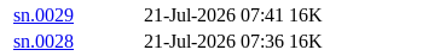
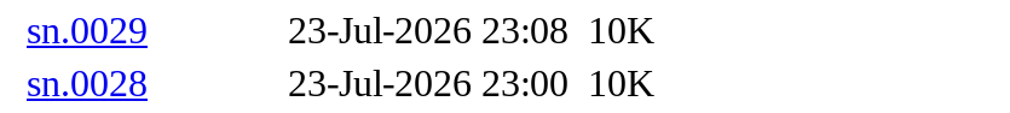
- 21-Jul-2026 07:41 16K
+ 23-Jul-2026 23:08 10K

- 21-Jul-2026 07:36 16K
+ 23-Jul-2026 23:00 10K
